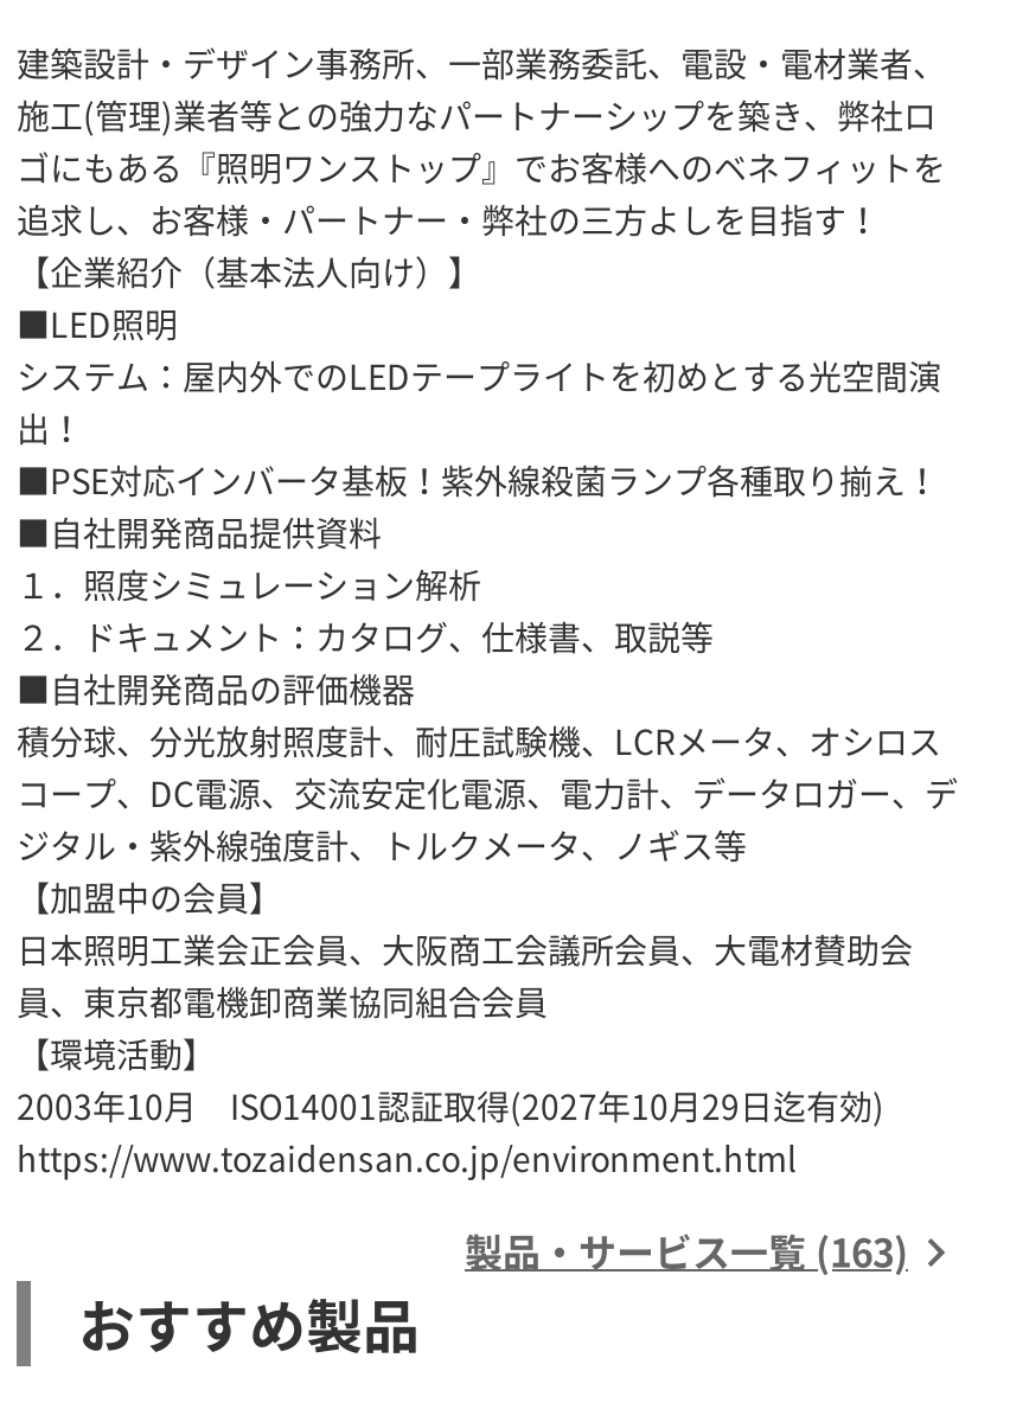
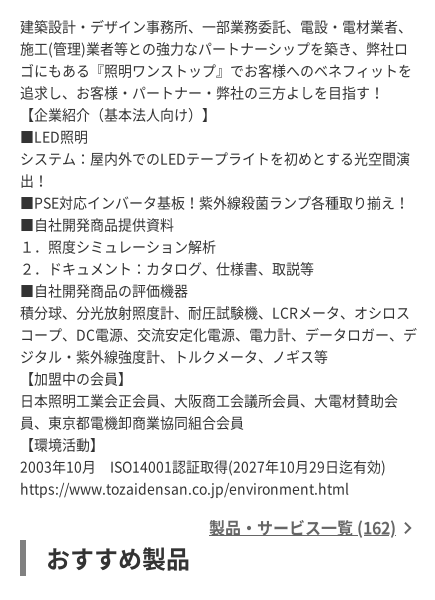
- 製品・サービス一覧 (163)
+ 製品・サービス一覧 (162)
